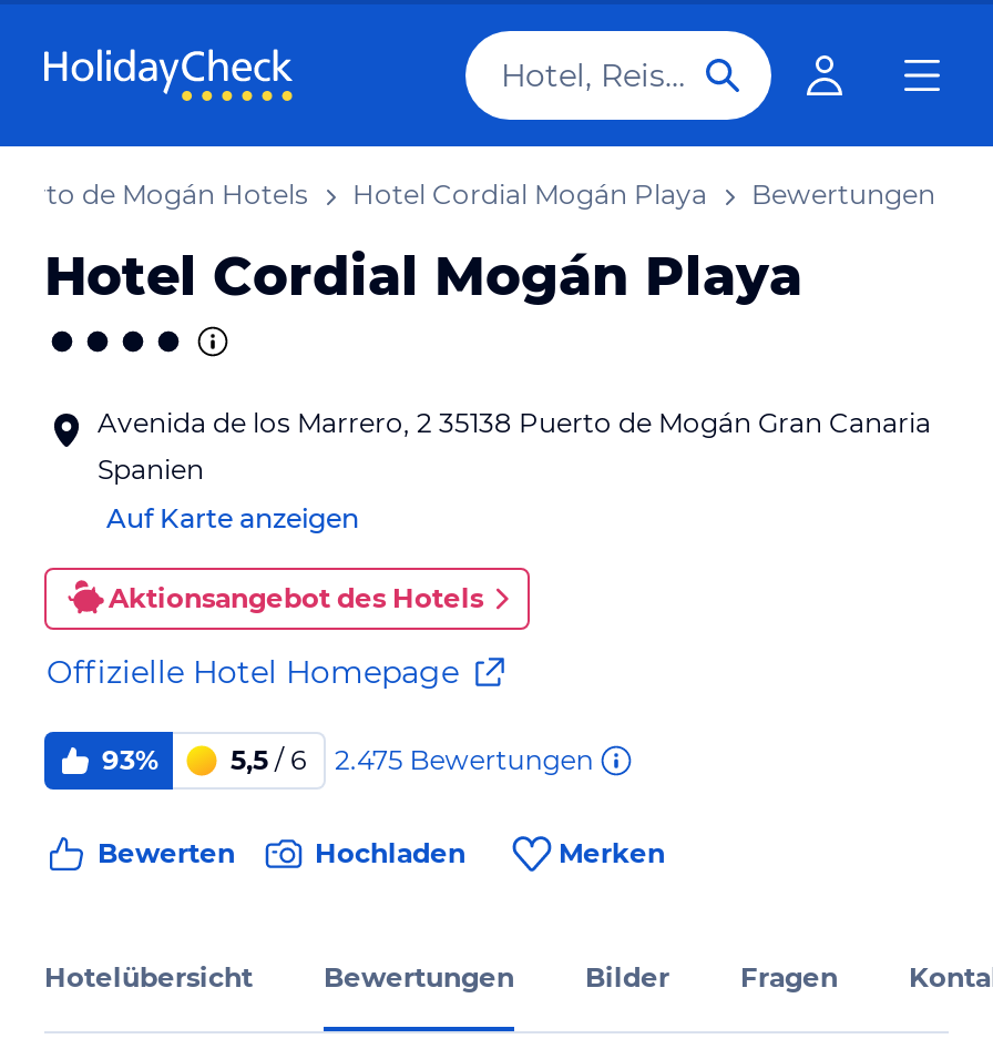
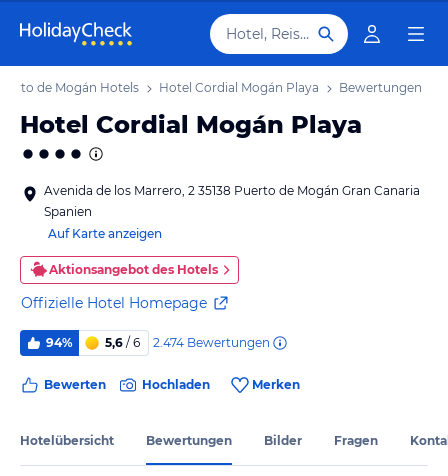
- 93%
+ 94%

- 5,5 / 6
+ 5,6 / 6

- 2.475 Bewertungen
+ 2.474 Bewertungen
